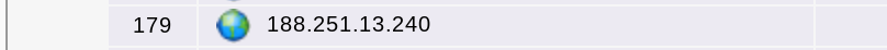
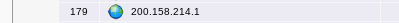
- 188.251.13.240
+ 200.158.214.1
